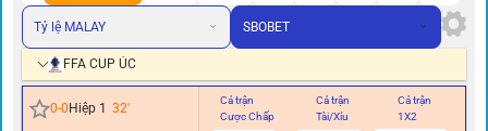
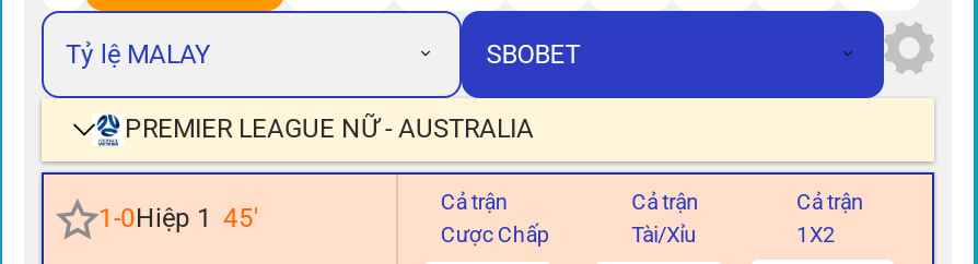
- FFA CUP ÚC
+ PREMIER LEAGUE NỮ - AUSTRALIA

- 0 - 0Hiệp 1 32
+ 1 - 0Hiệp 1 45
